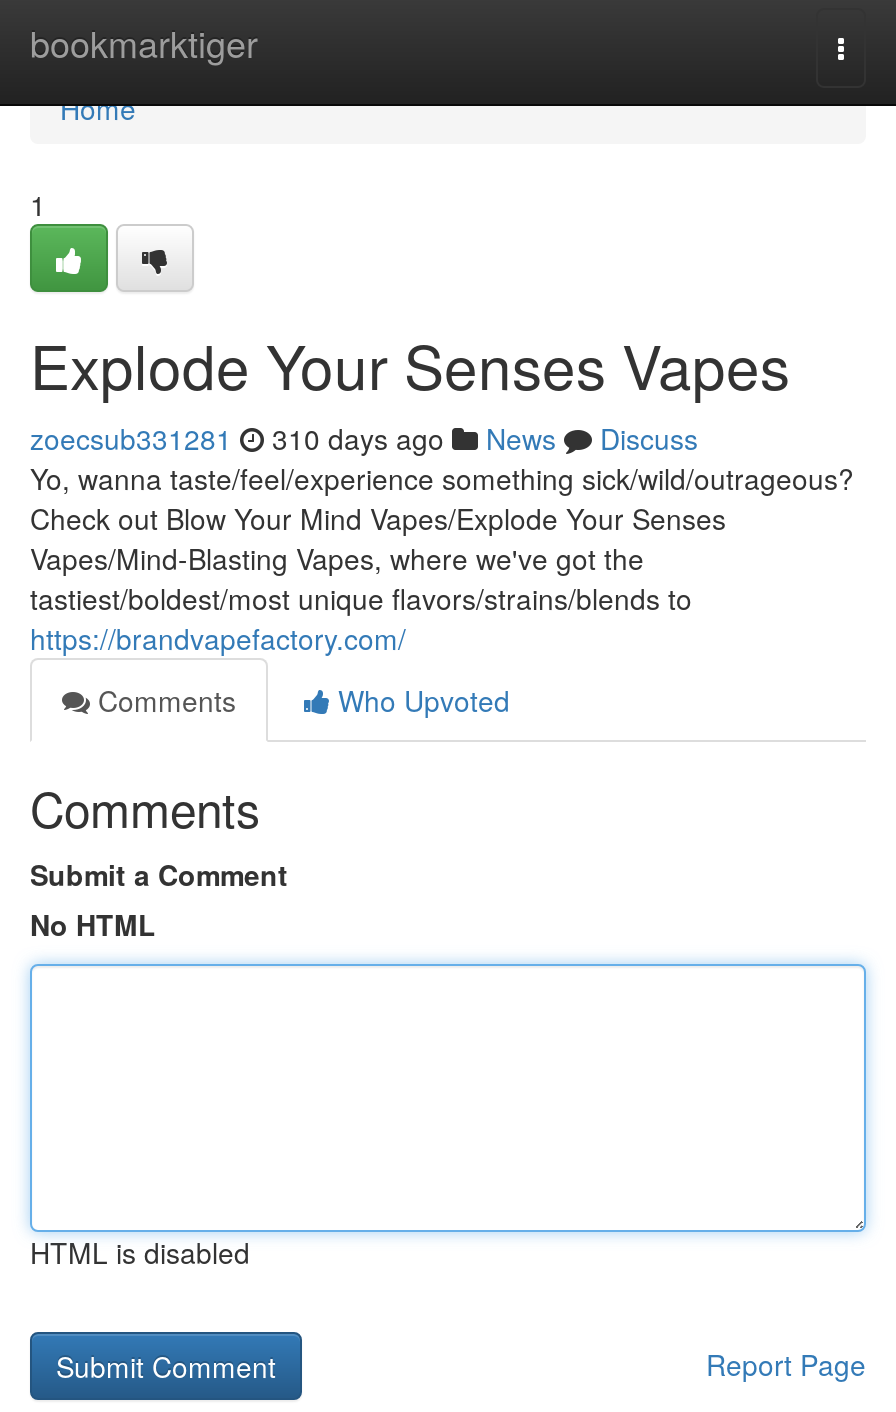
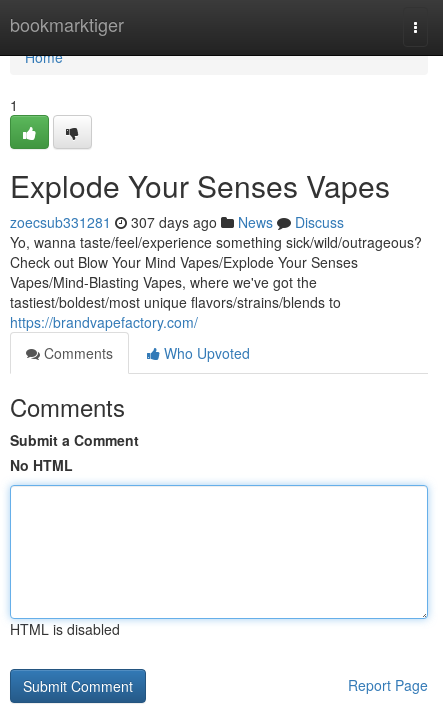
- zoecsub331281 310 days ago News Discuss
+ zoecsub331281 307 days ago News Discuss
